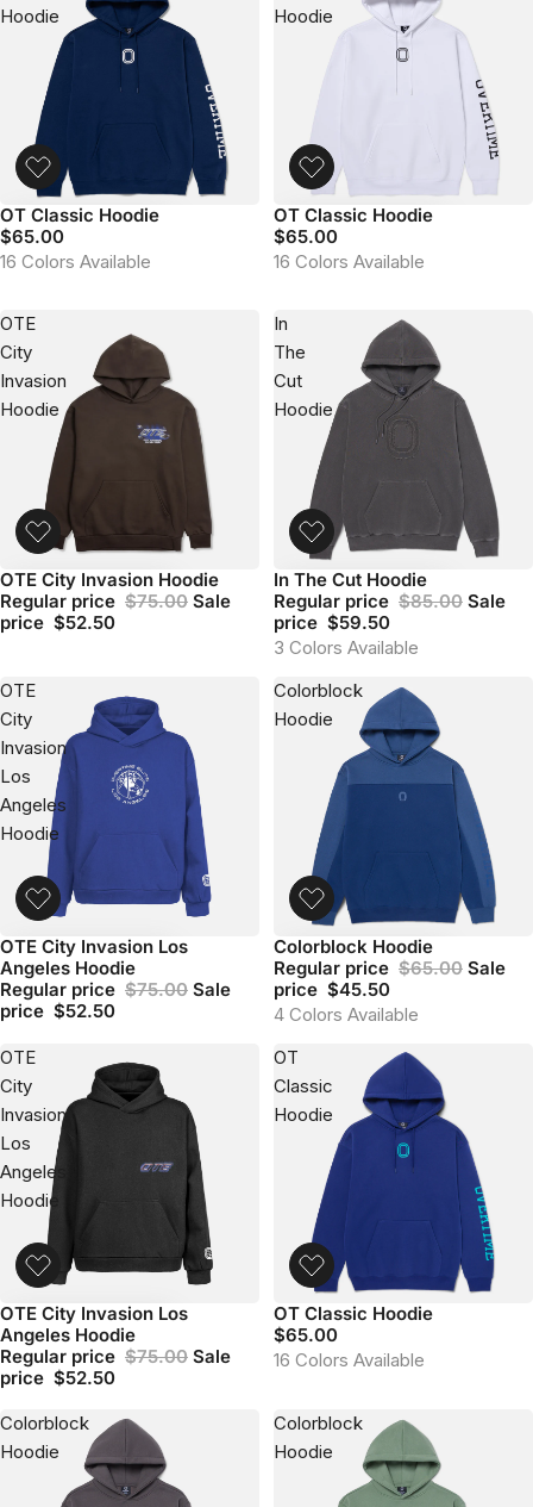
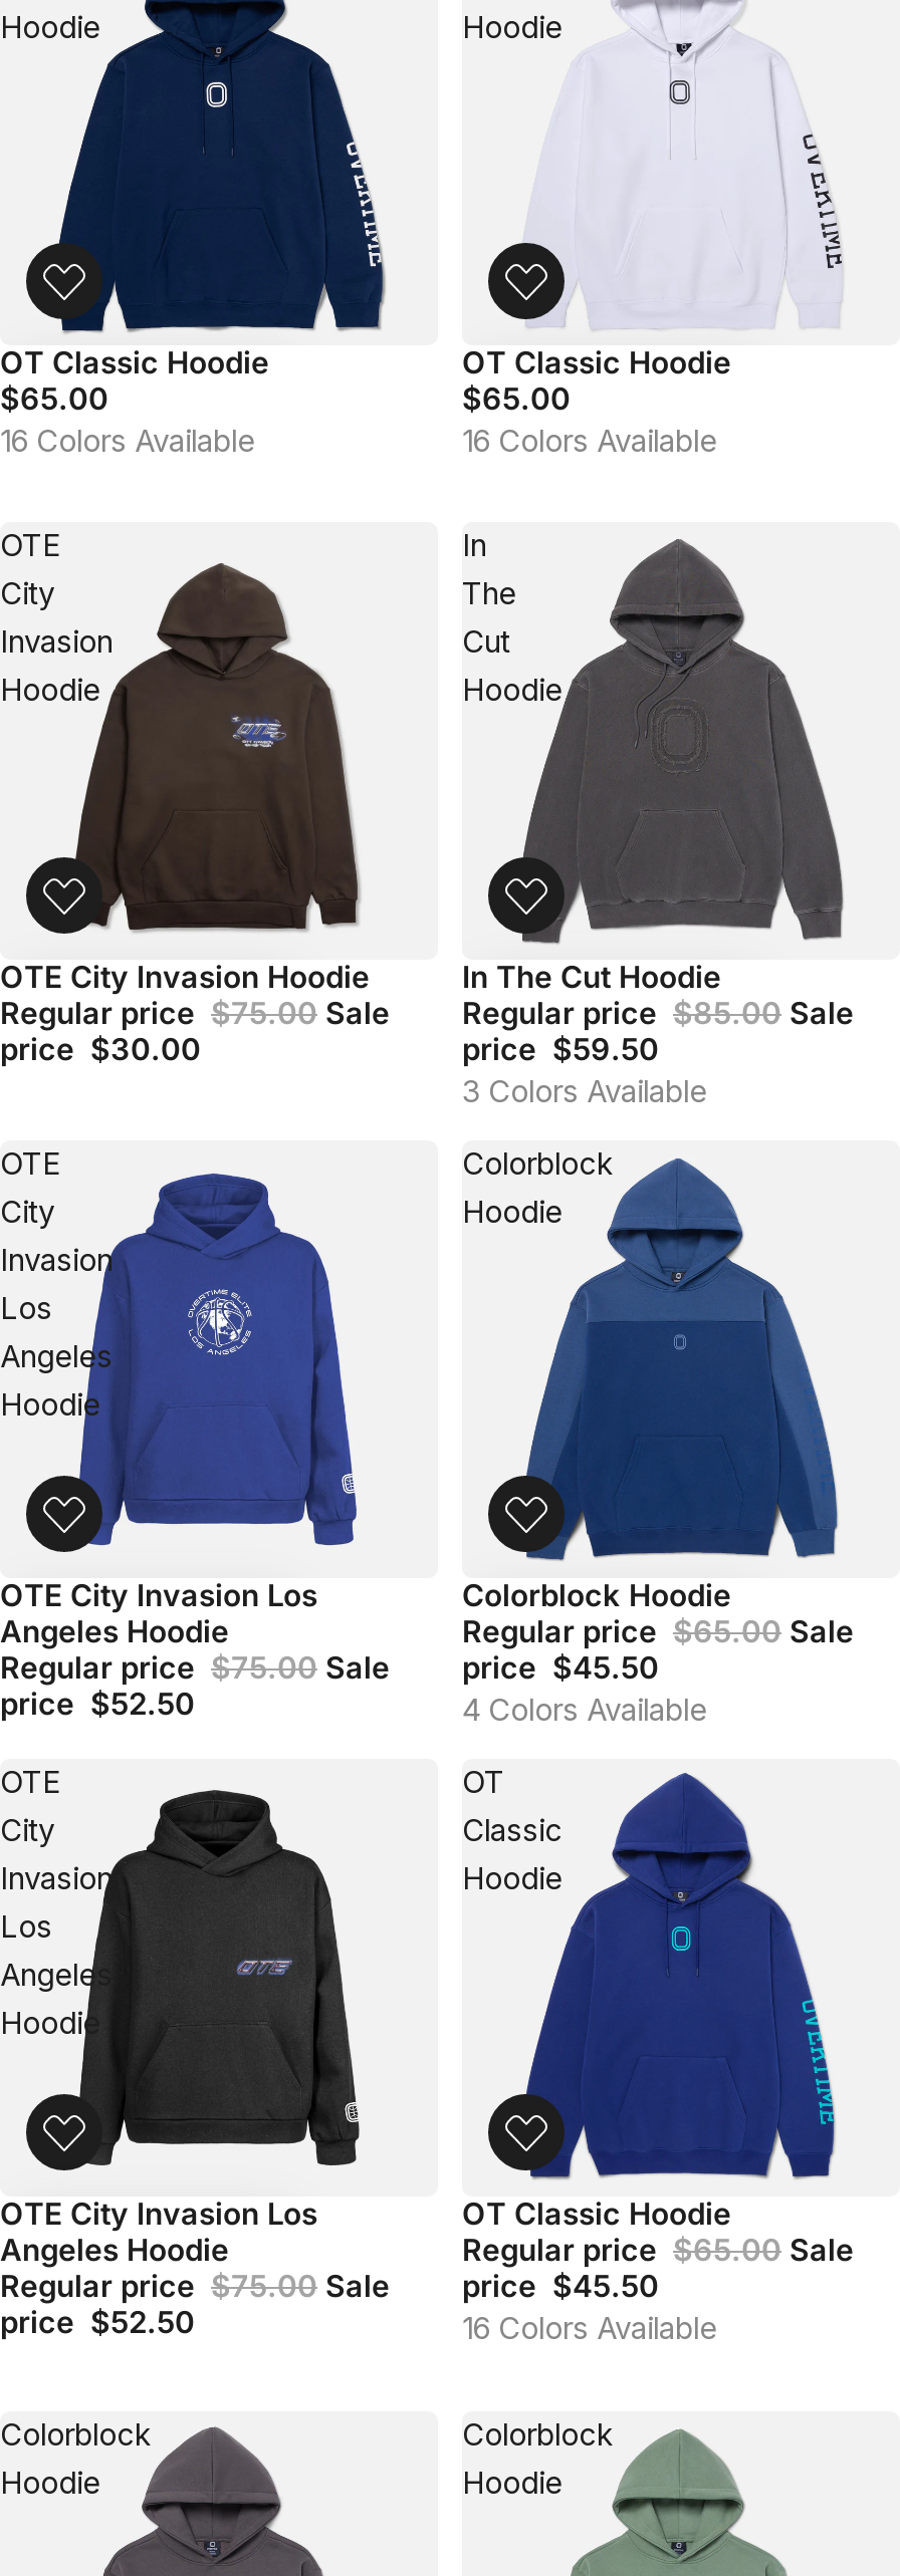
- price $52.50
+ price $30.00

- $65.00
+ Regular price $65.00 Sale
+ price $45.50
